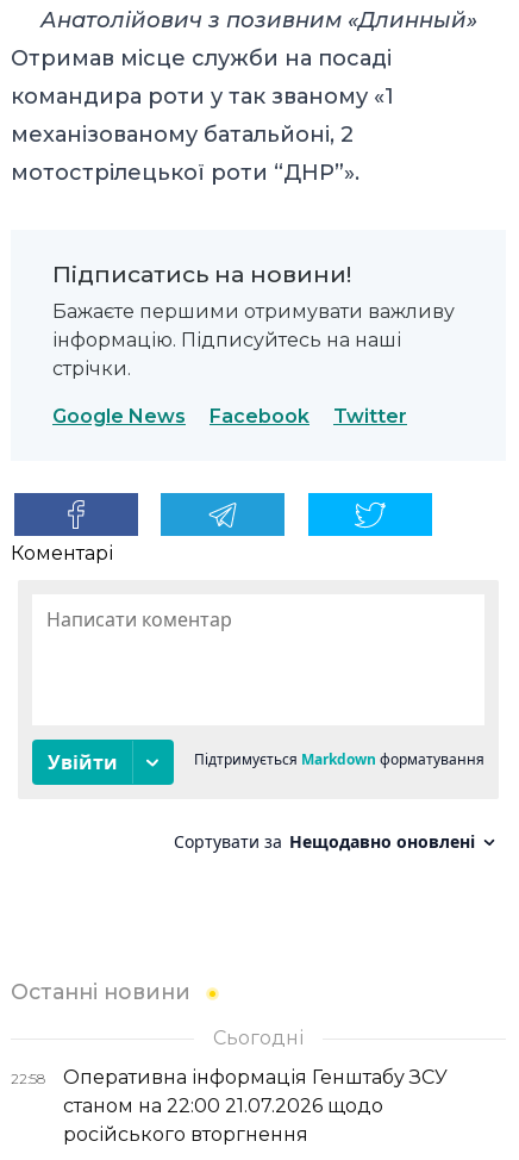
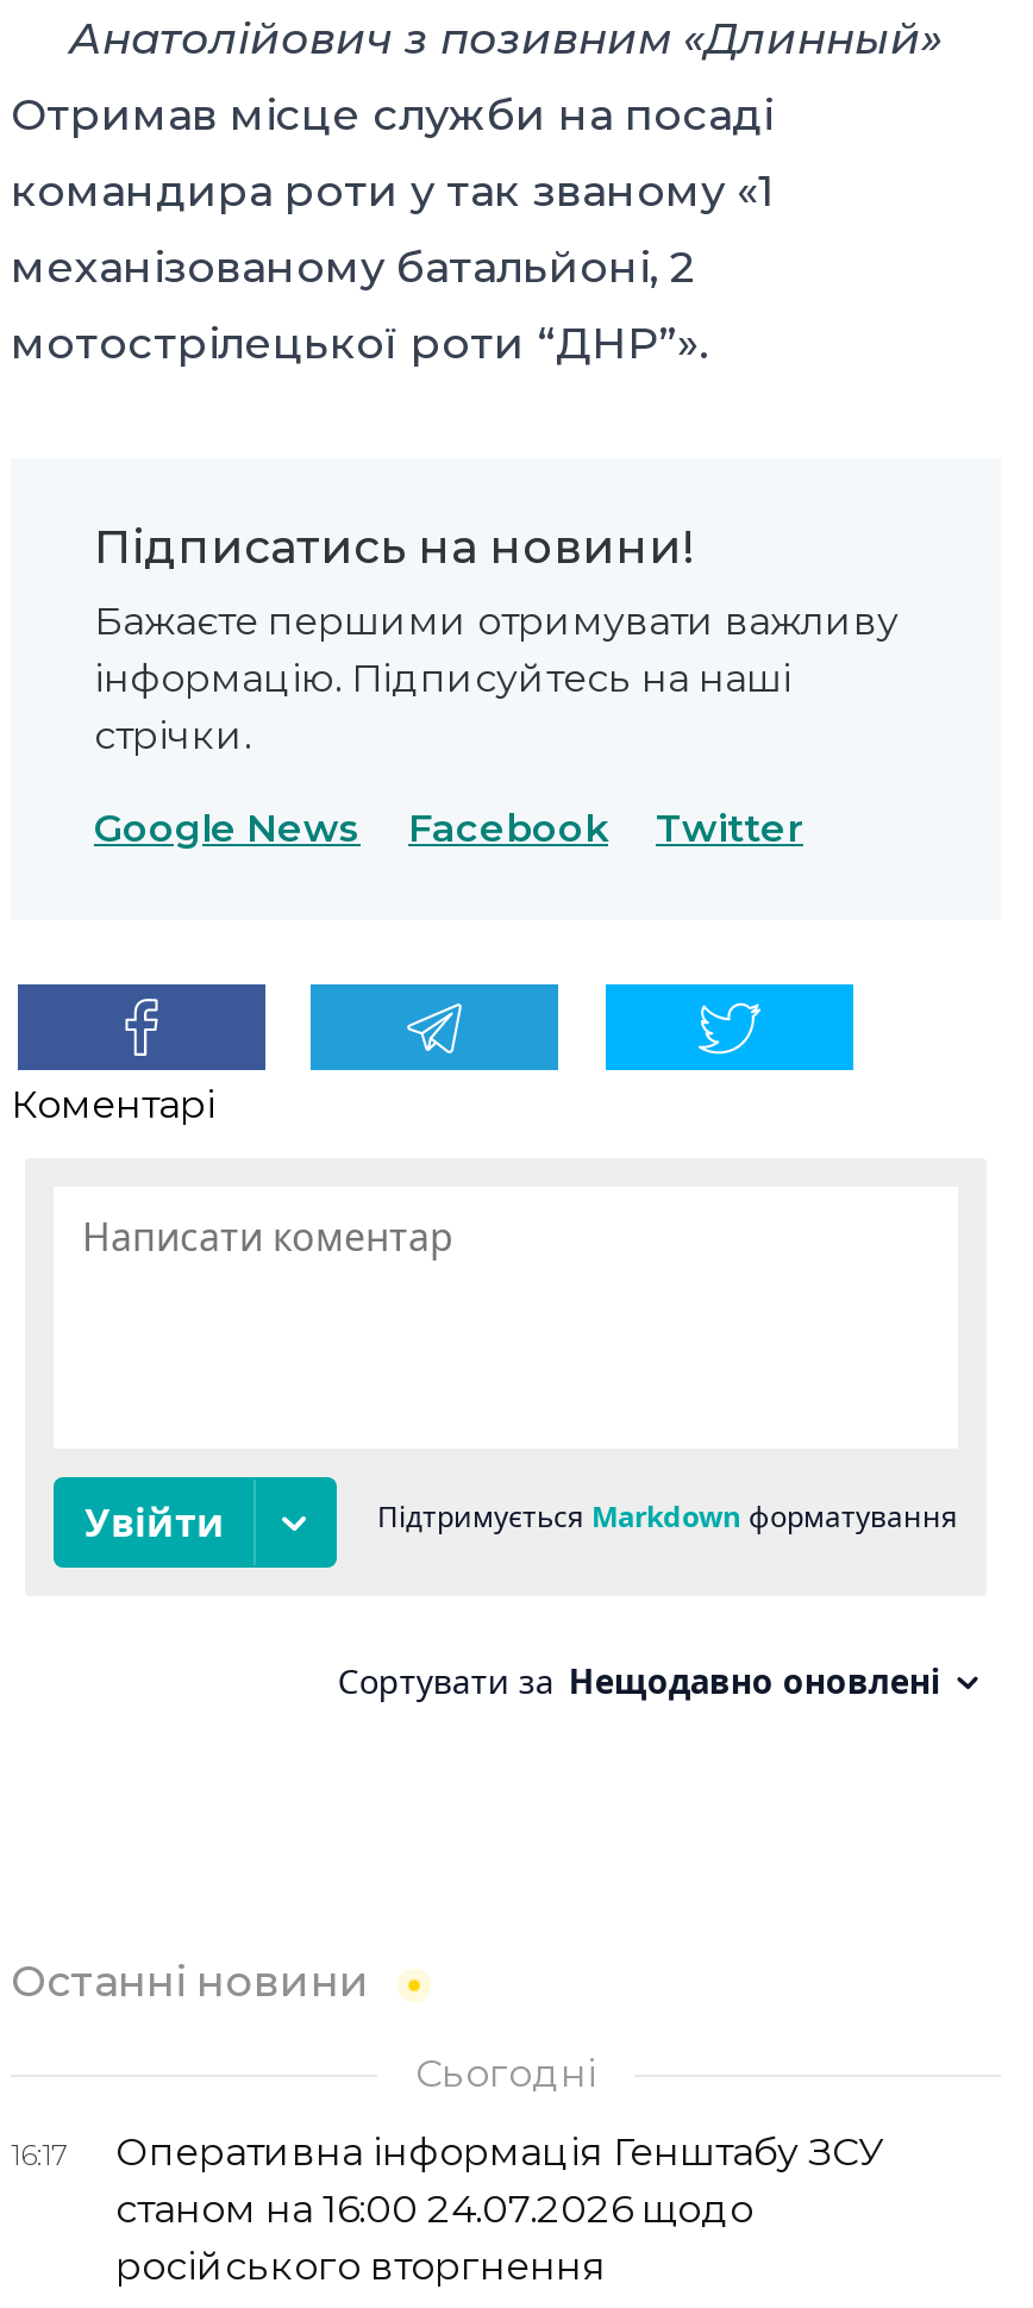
- 22:58 Оперативна інформація Генштабу ЗСУ
+ 16:17 Оперативна інформація Генштабу ЗСУ

- станом на 22:00 21.07.2026 щодо
+ станом на 16:00 24.07.2026 щодо
